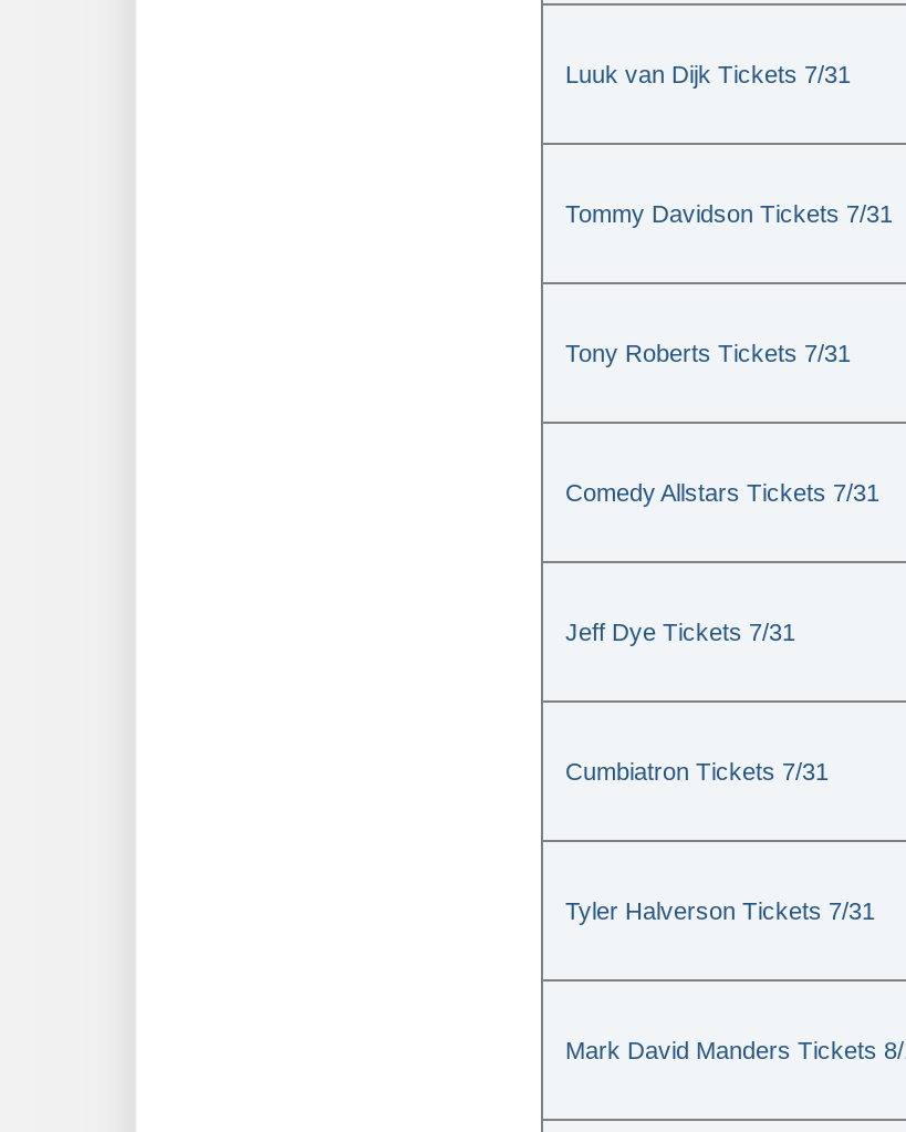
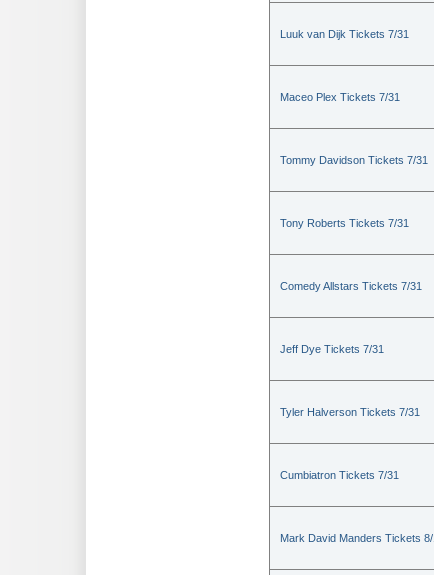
+ Maceo Plex Tickets 7/31

moved down: Cumbiatron Tickets 7/31
